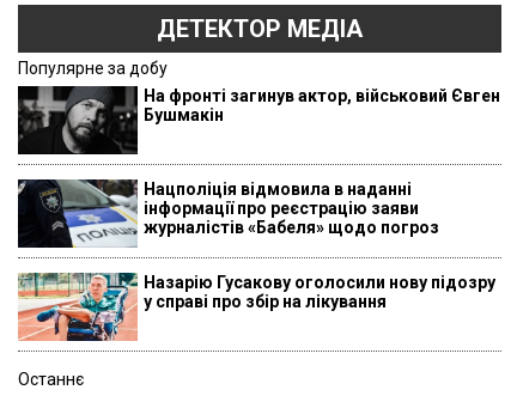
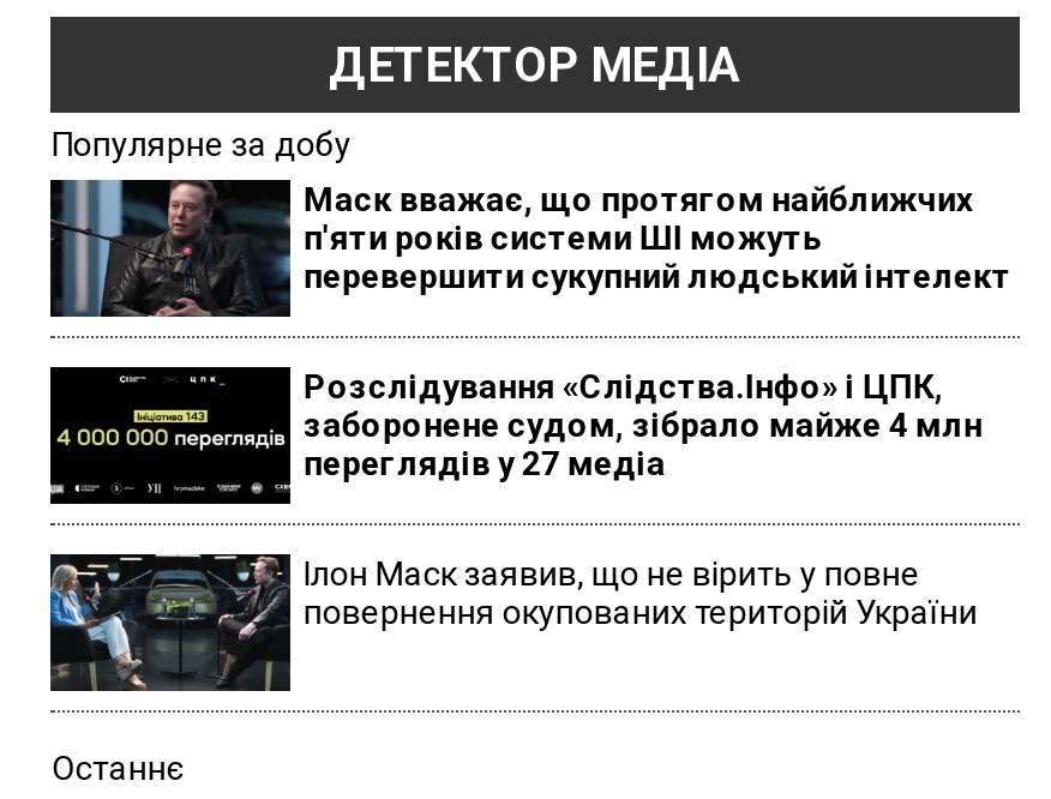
- [image]
- На фронті загинув актор, військовий Євген
- Бушмакін
+ [image]
+ Маск вважає, що протягом найближчих
+ п'яти років системи ШІ можуть
+ перевершити сукупний людський інтелект

- [image]
- Нацполіція відмовила в наданні
- інформації про реєстрацію заяви
- журналістів «Бабеля» щодо погроз
+ [image]
+ Розслідування «Слідства.Інфо» і ЦПК,
+ заборонене судом, зібрало майже 4 млн
+ переглядів у 27 медіа

- [image]
- Назарію Гусакову оголосили нову підозру
- у справі про збір на лікування
+ [image]
+ Ілон Маск заявив, що не вірить у повне
+ повернення окупованих територій України
